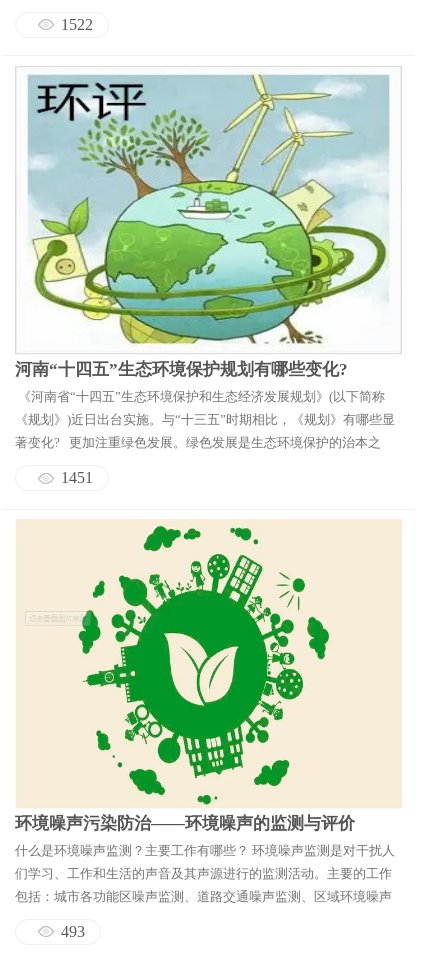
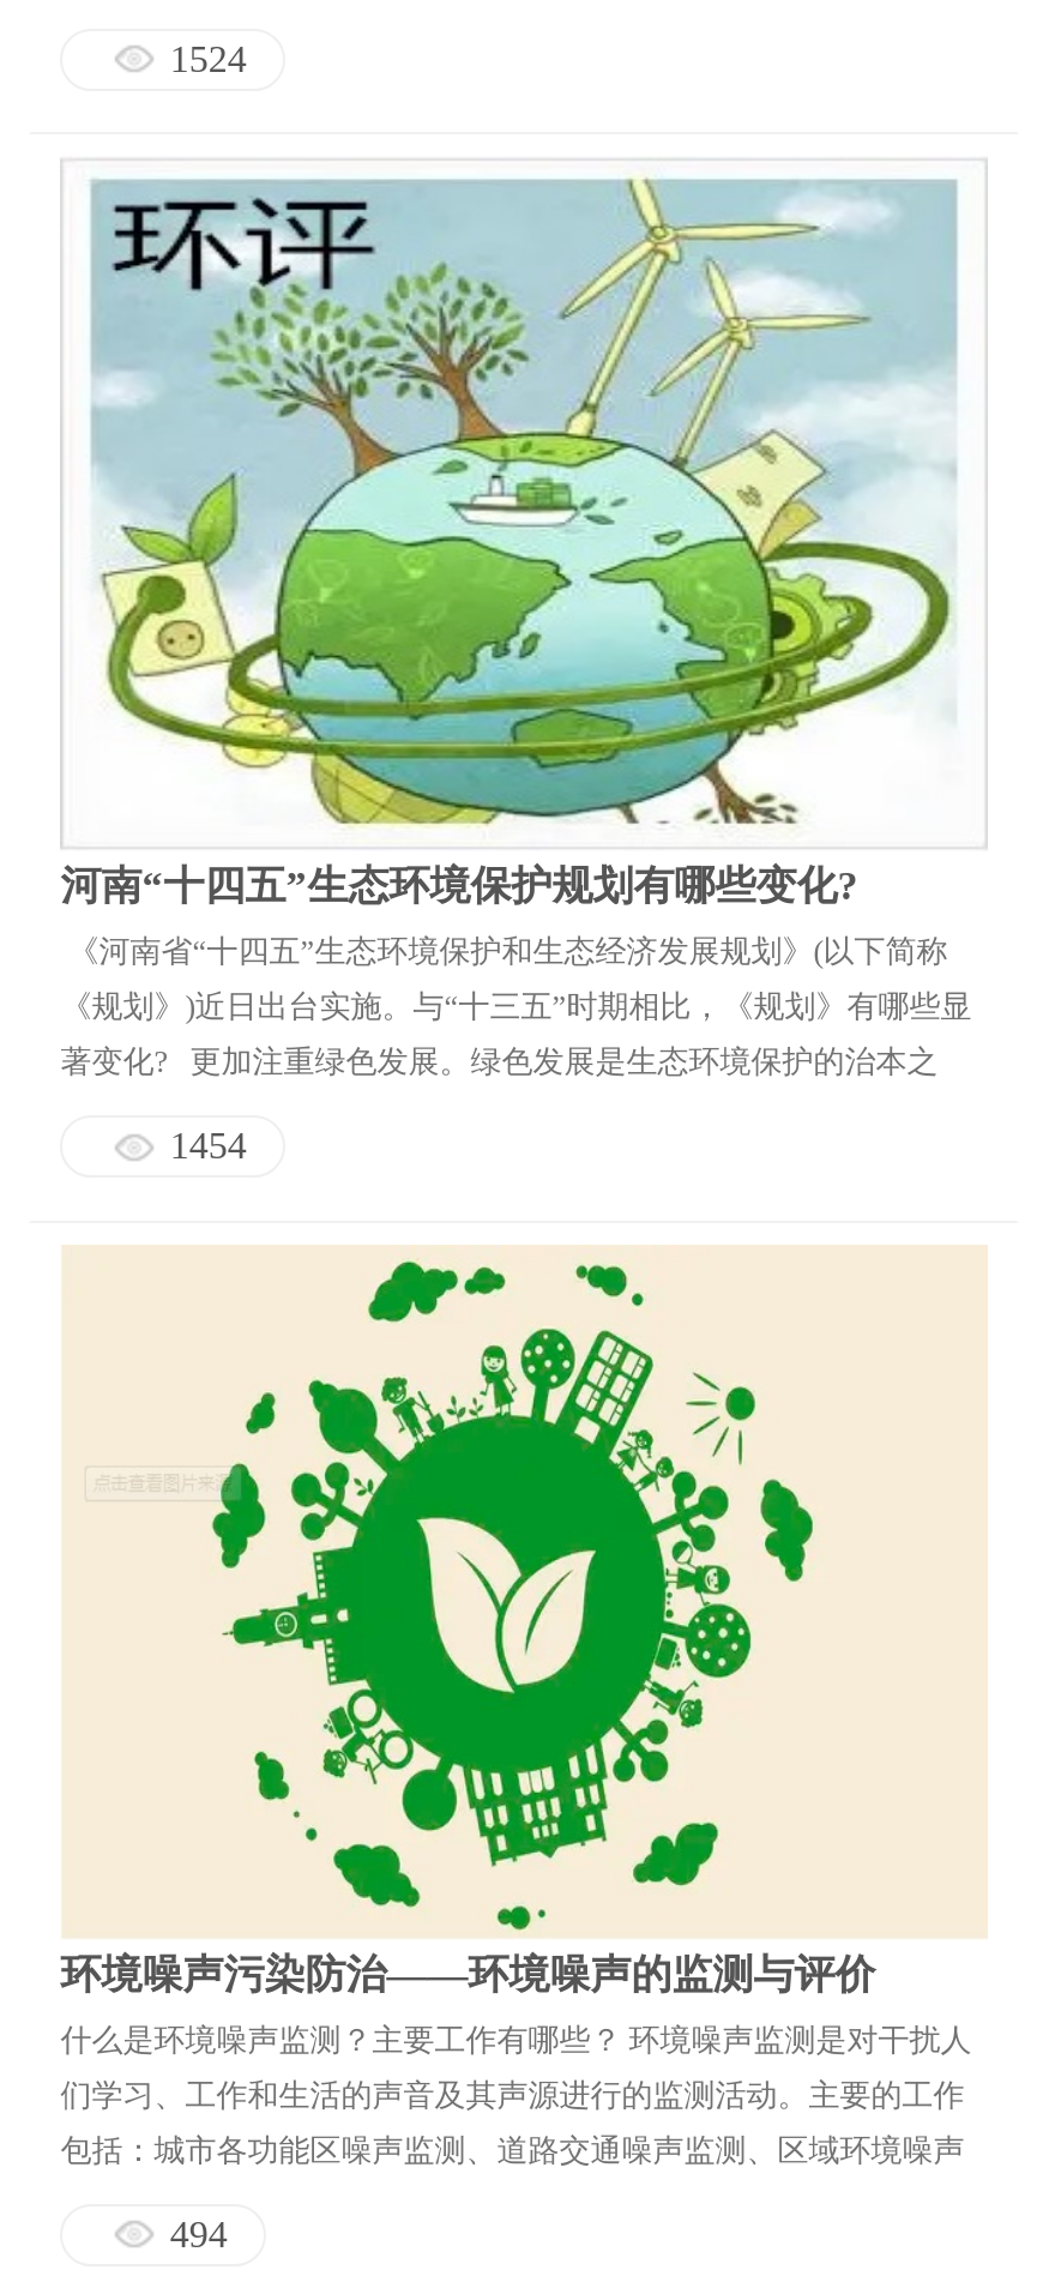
- 1522
+ 1524

- 1451
+ 1454

- 493
+ 494
